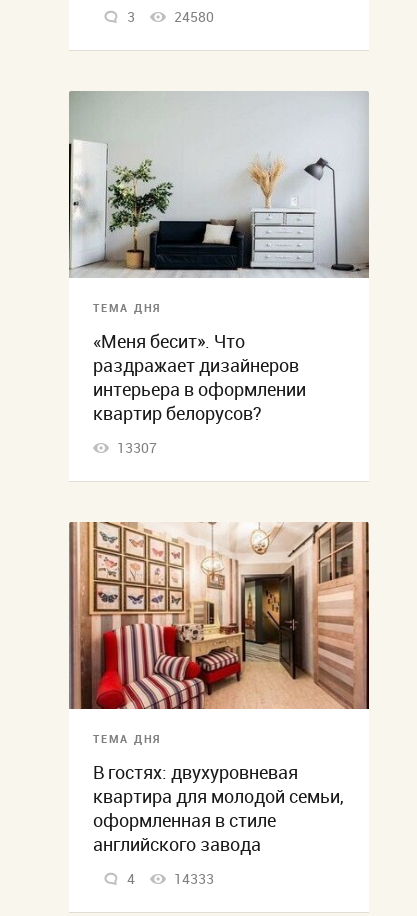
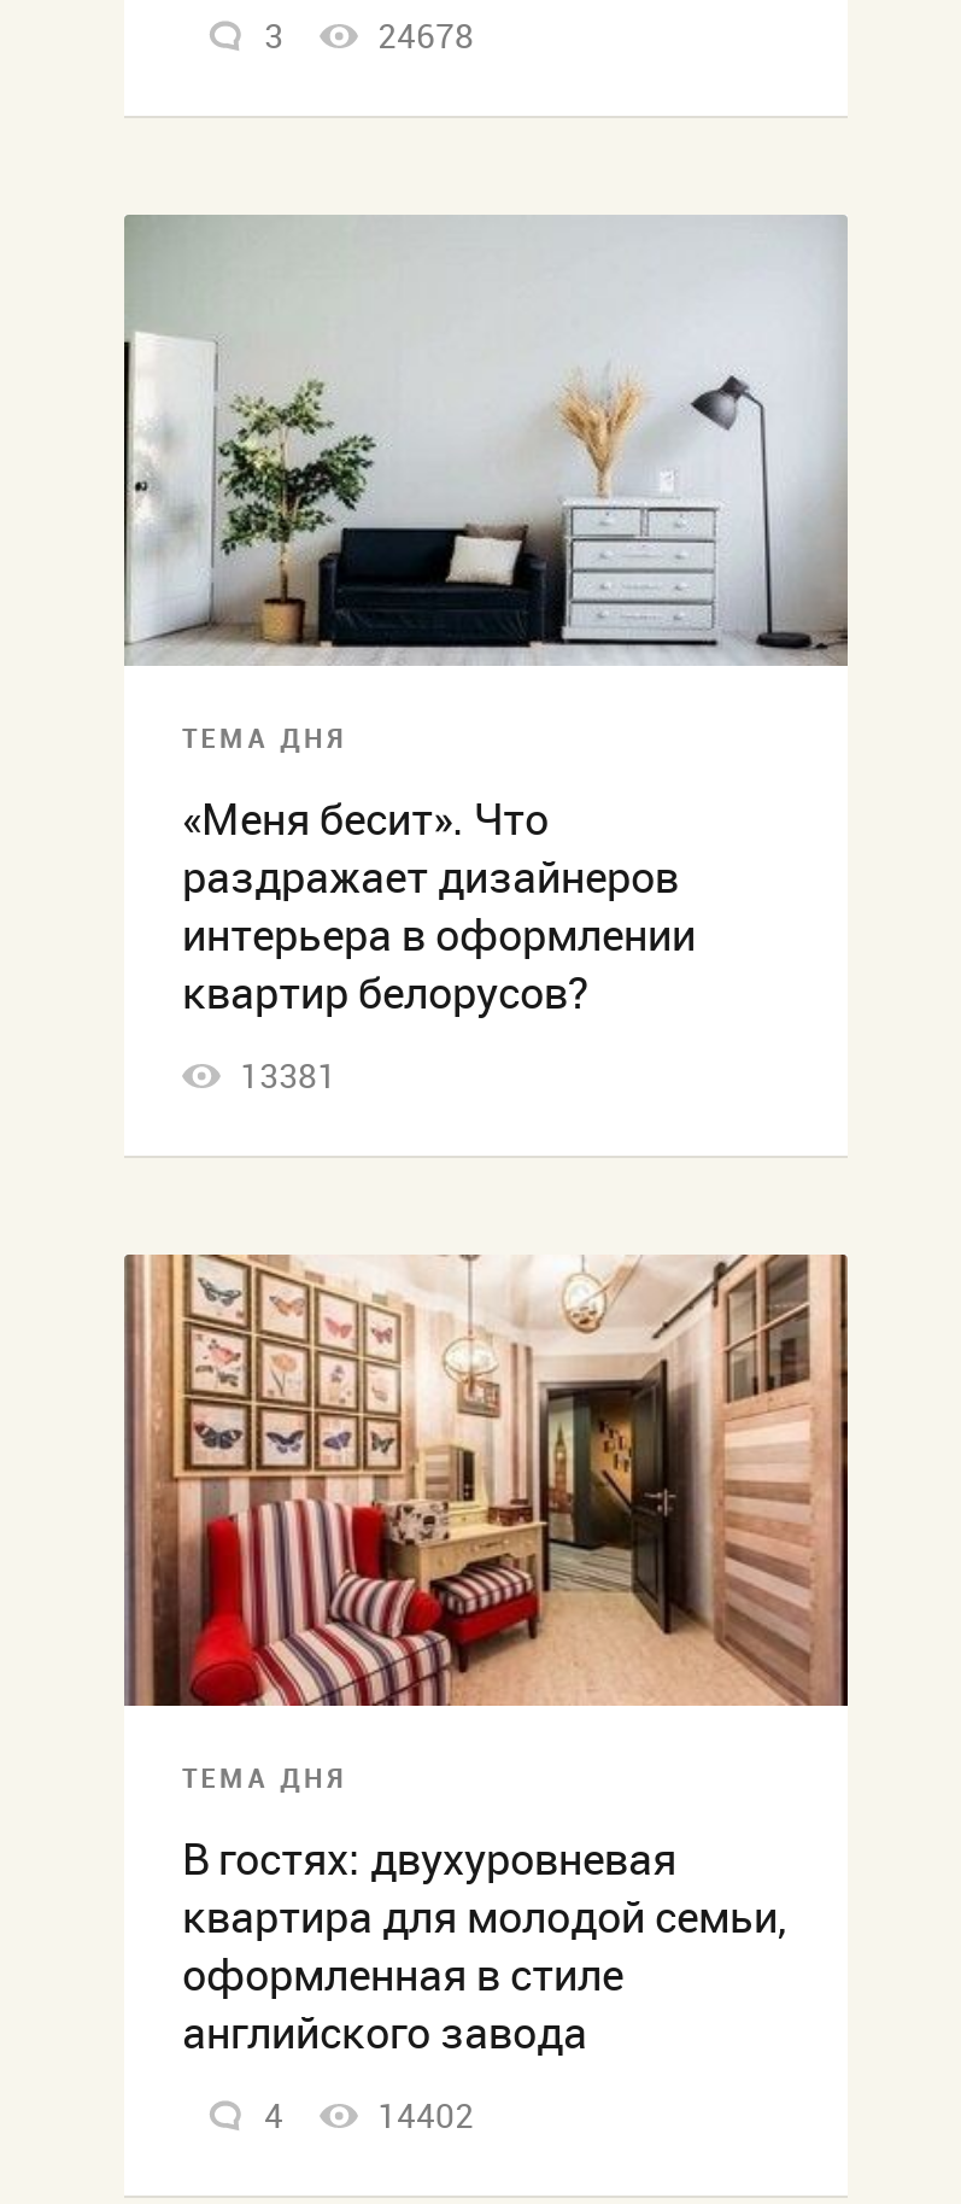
- 24580
+ 24678

- 13307
+ 13381

- 14333
+ 14402
